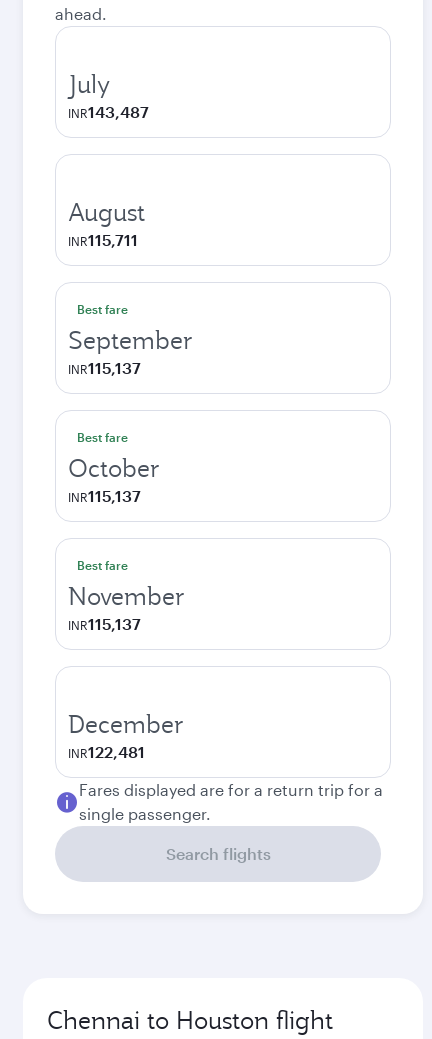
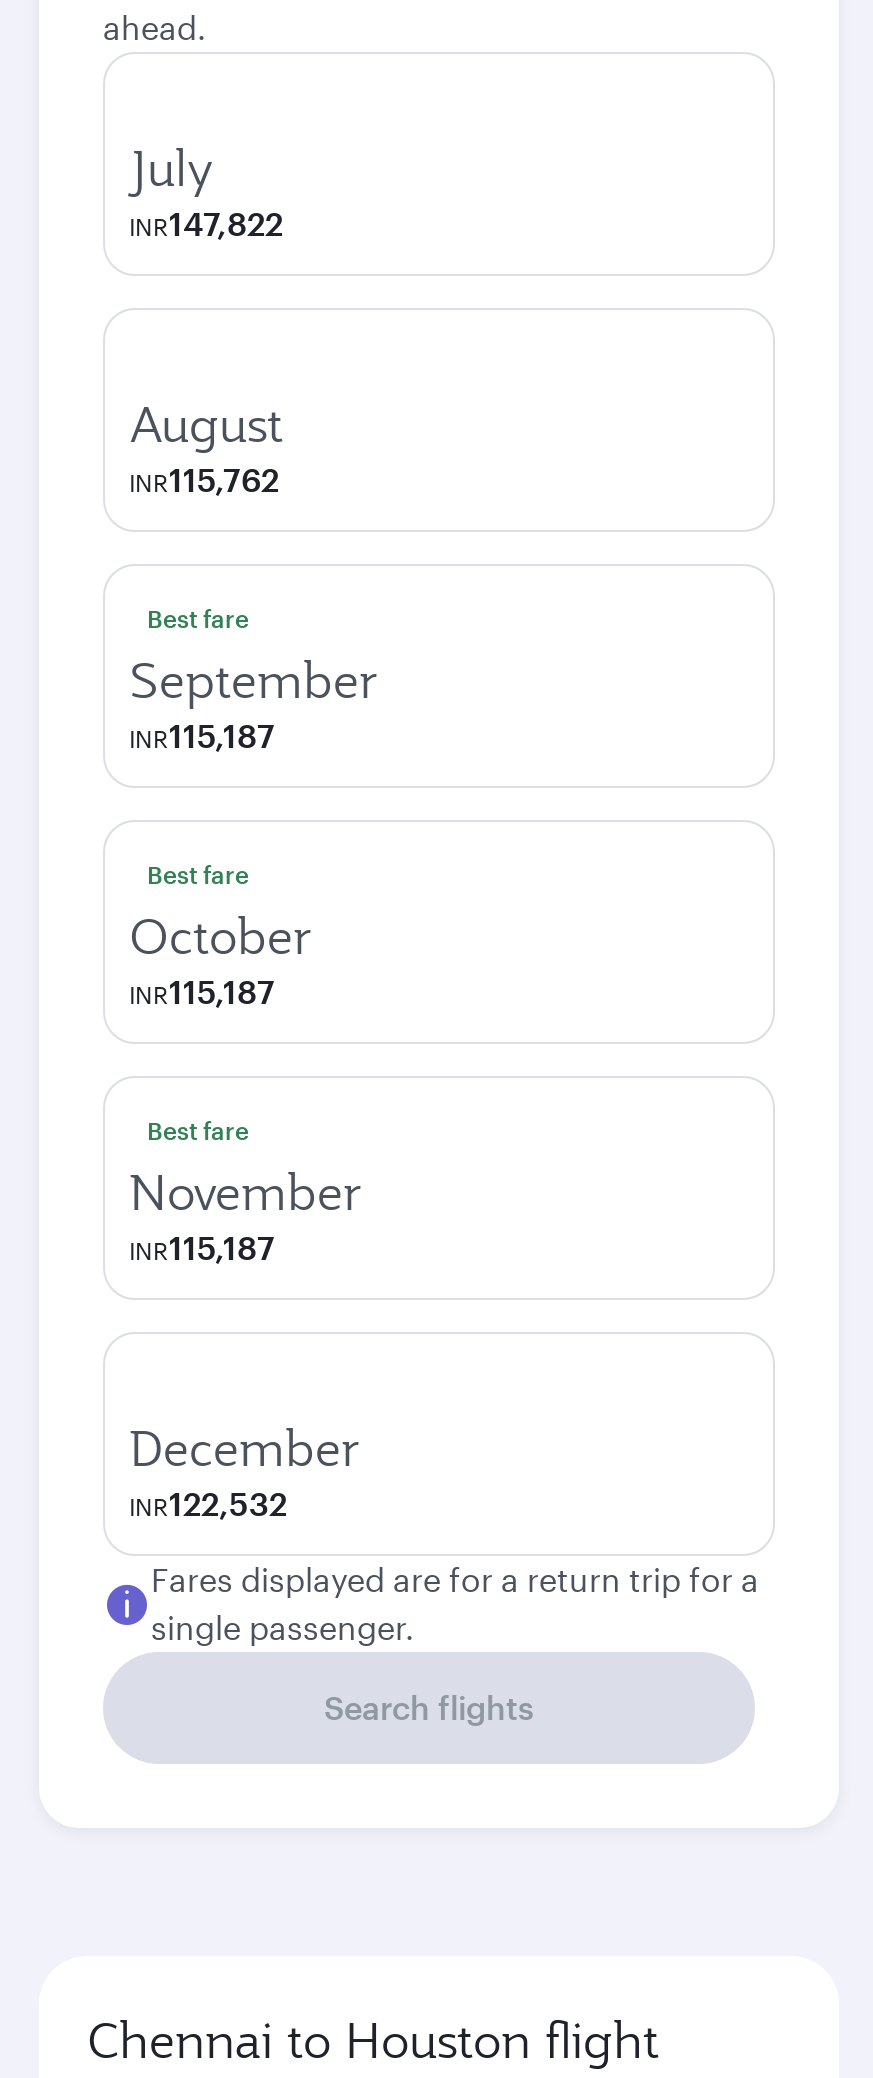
- INR143,487
+ INR147,822

- INR115,711
+ INR115,762

- INR115,137
+ INR115,187

- INR115,137
+ INR115,187

- INR115,137
+ INR115,187

- INR122,481
+ INR122,532
